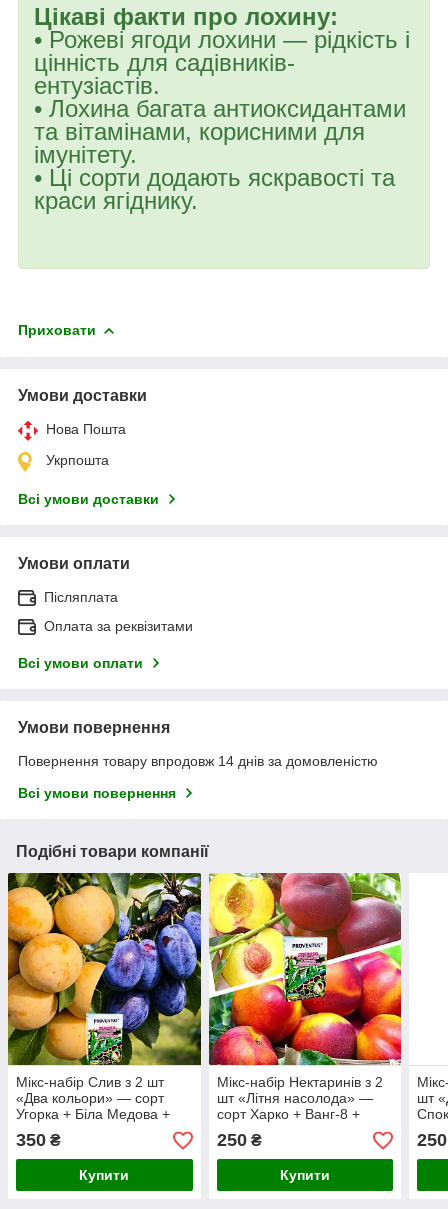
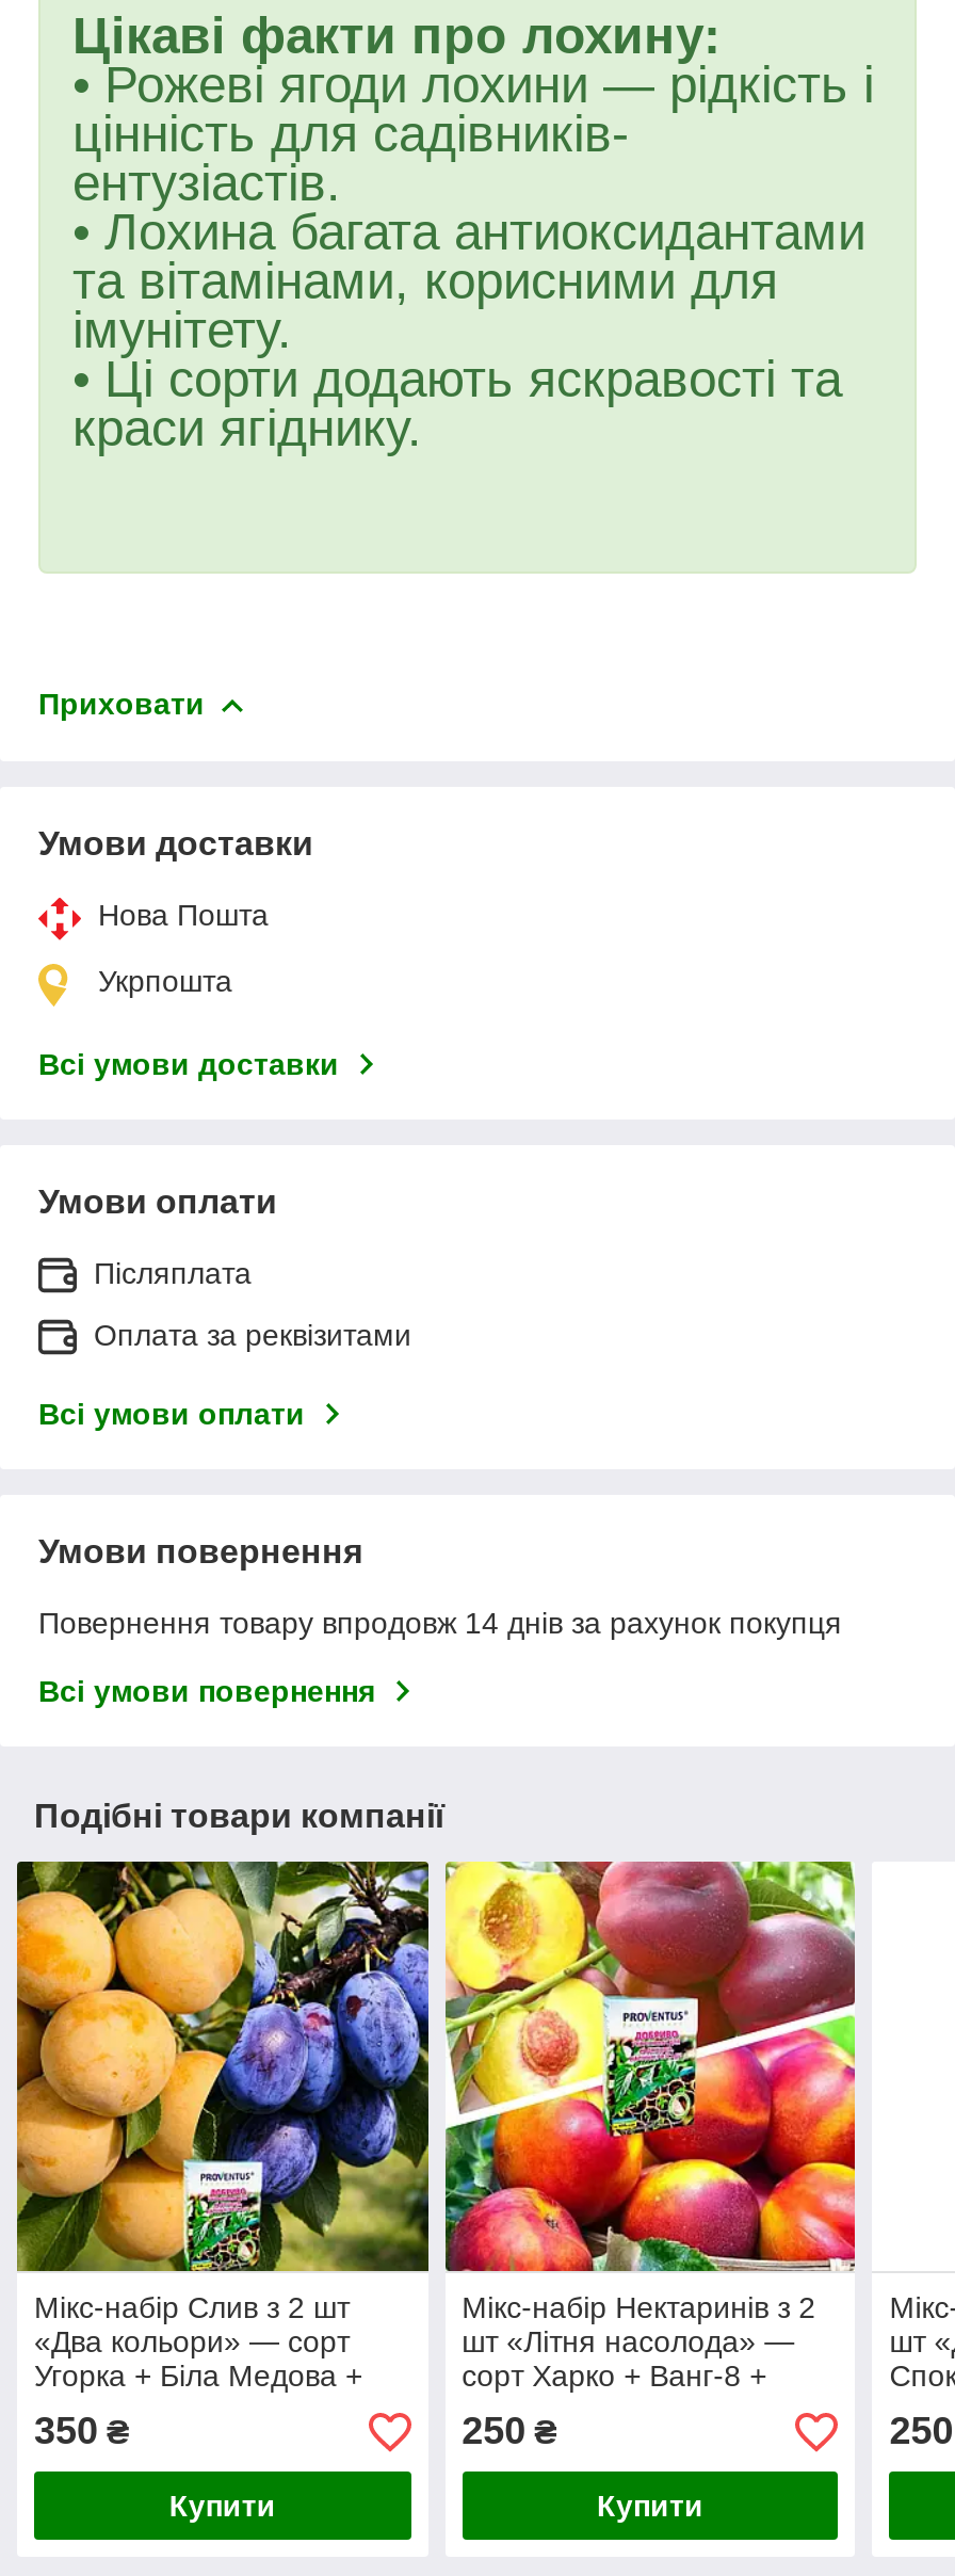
- Повернення товару впродовж 14 днів за домовленістю
+ Повернення товару впродовж 14 днів за рахунок покупця
